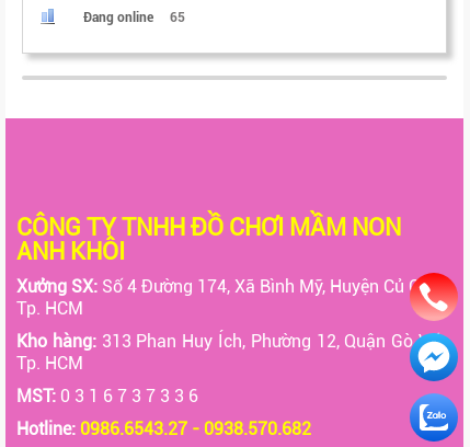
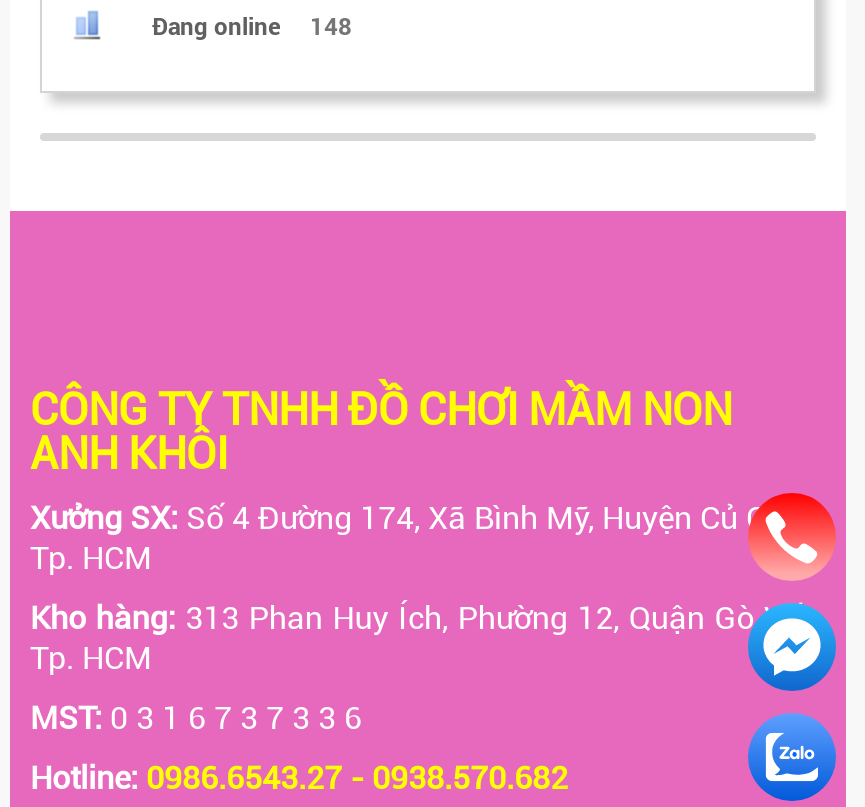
- Đang online 65
+ Đang online 148
